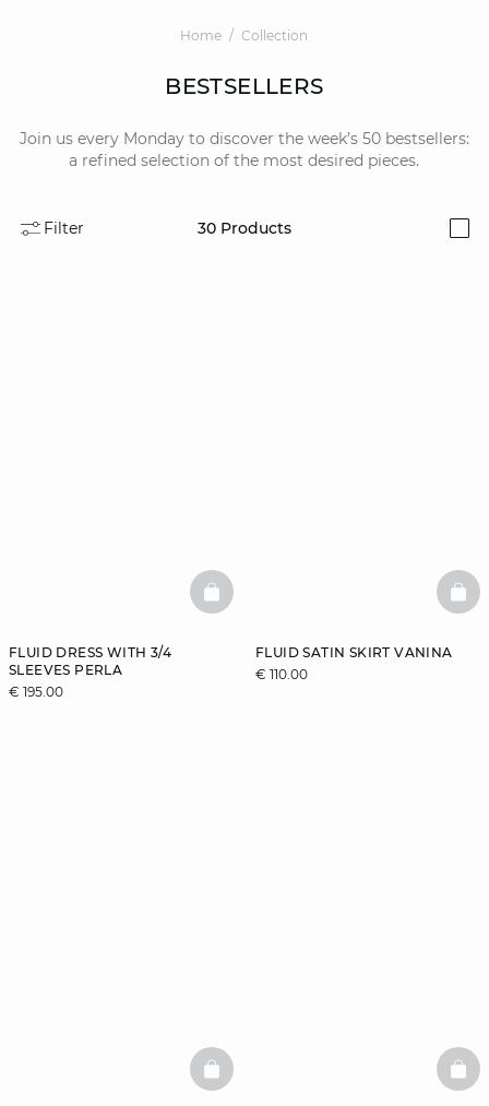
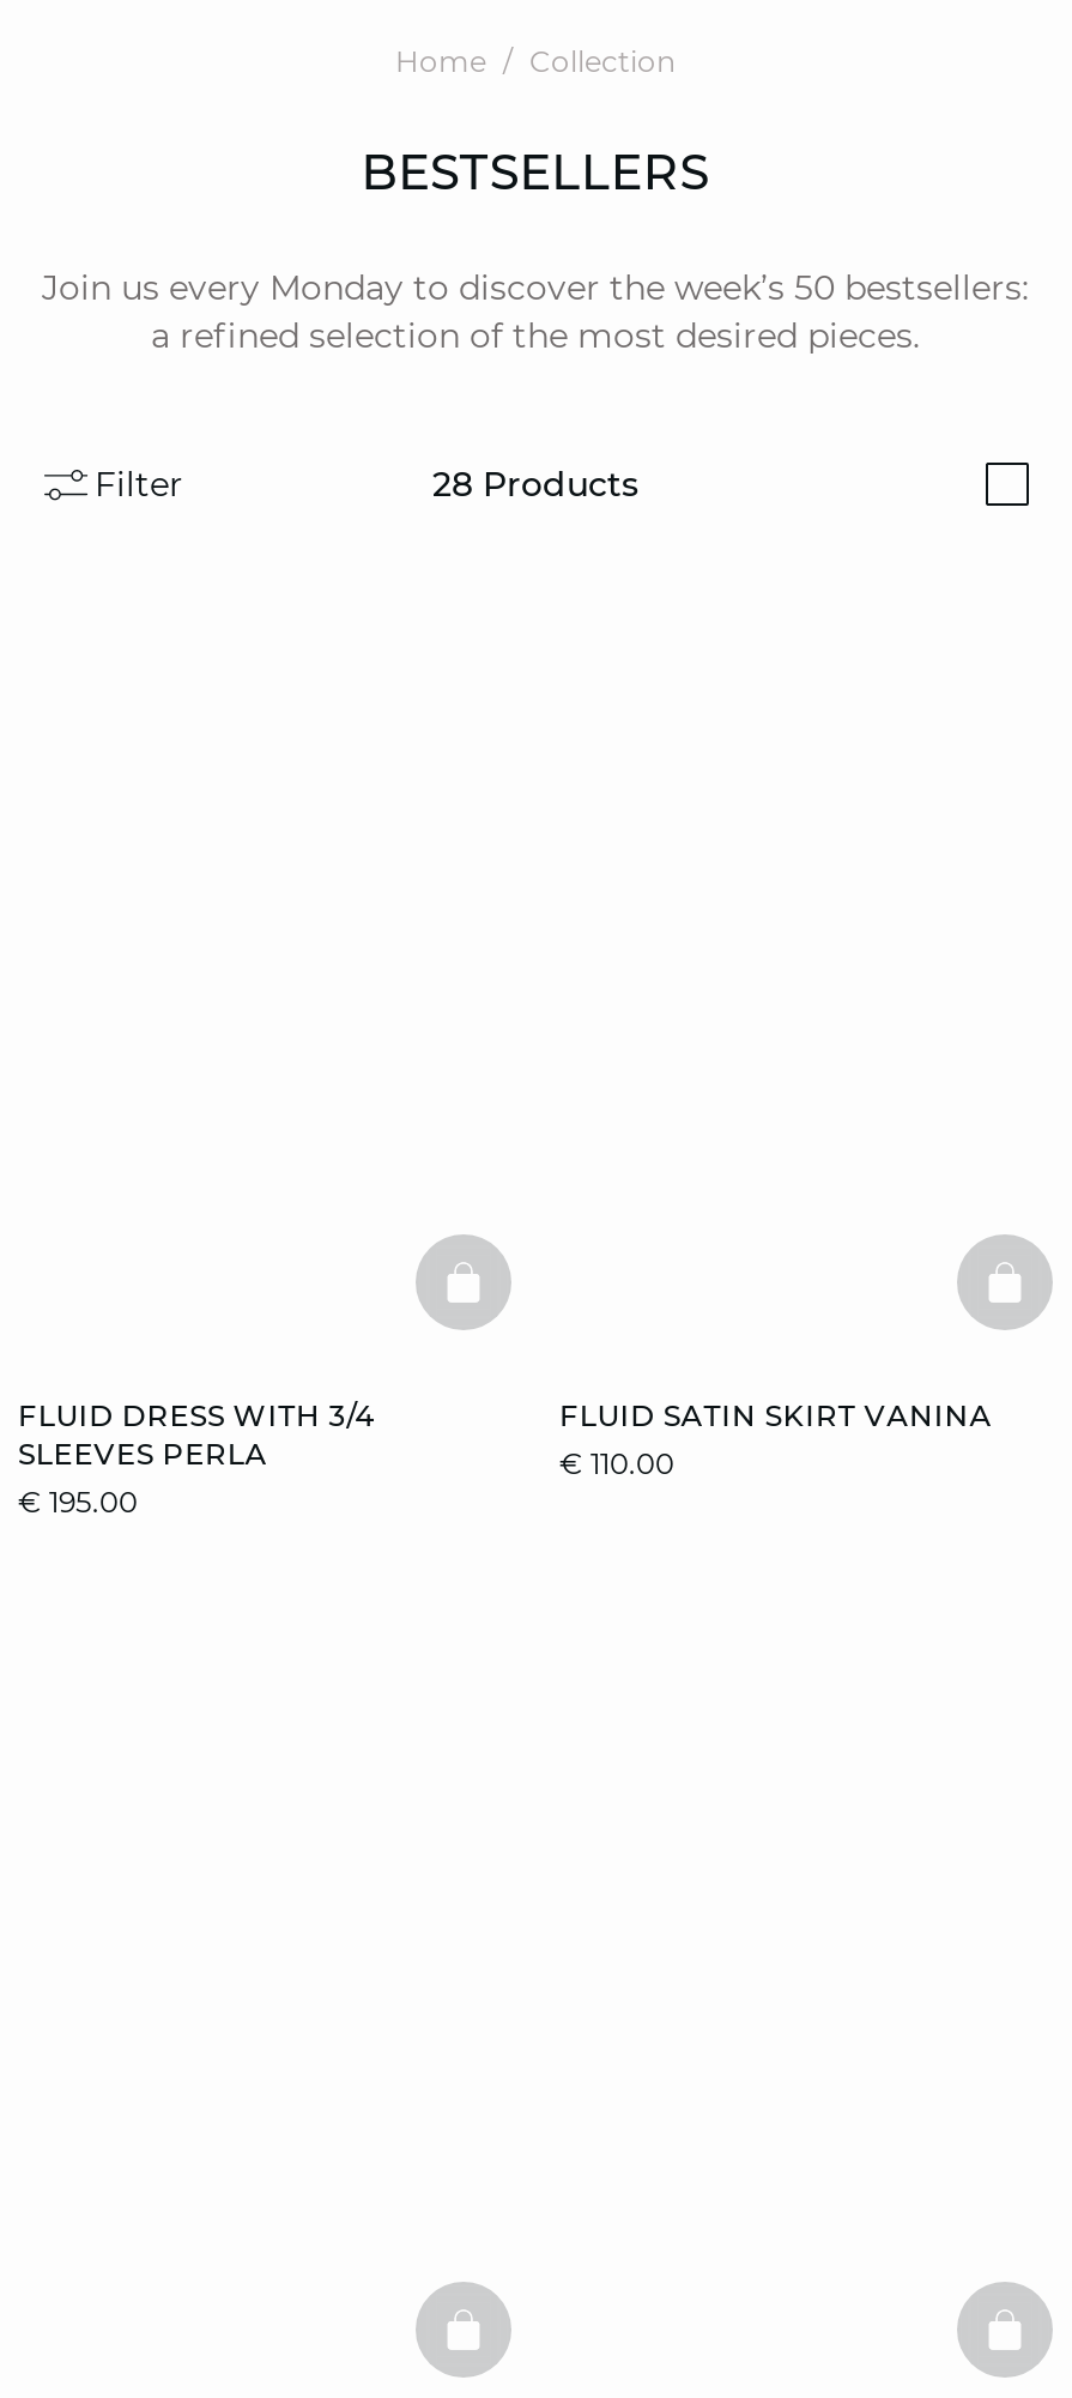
- 30 Products
+ 28 Products
